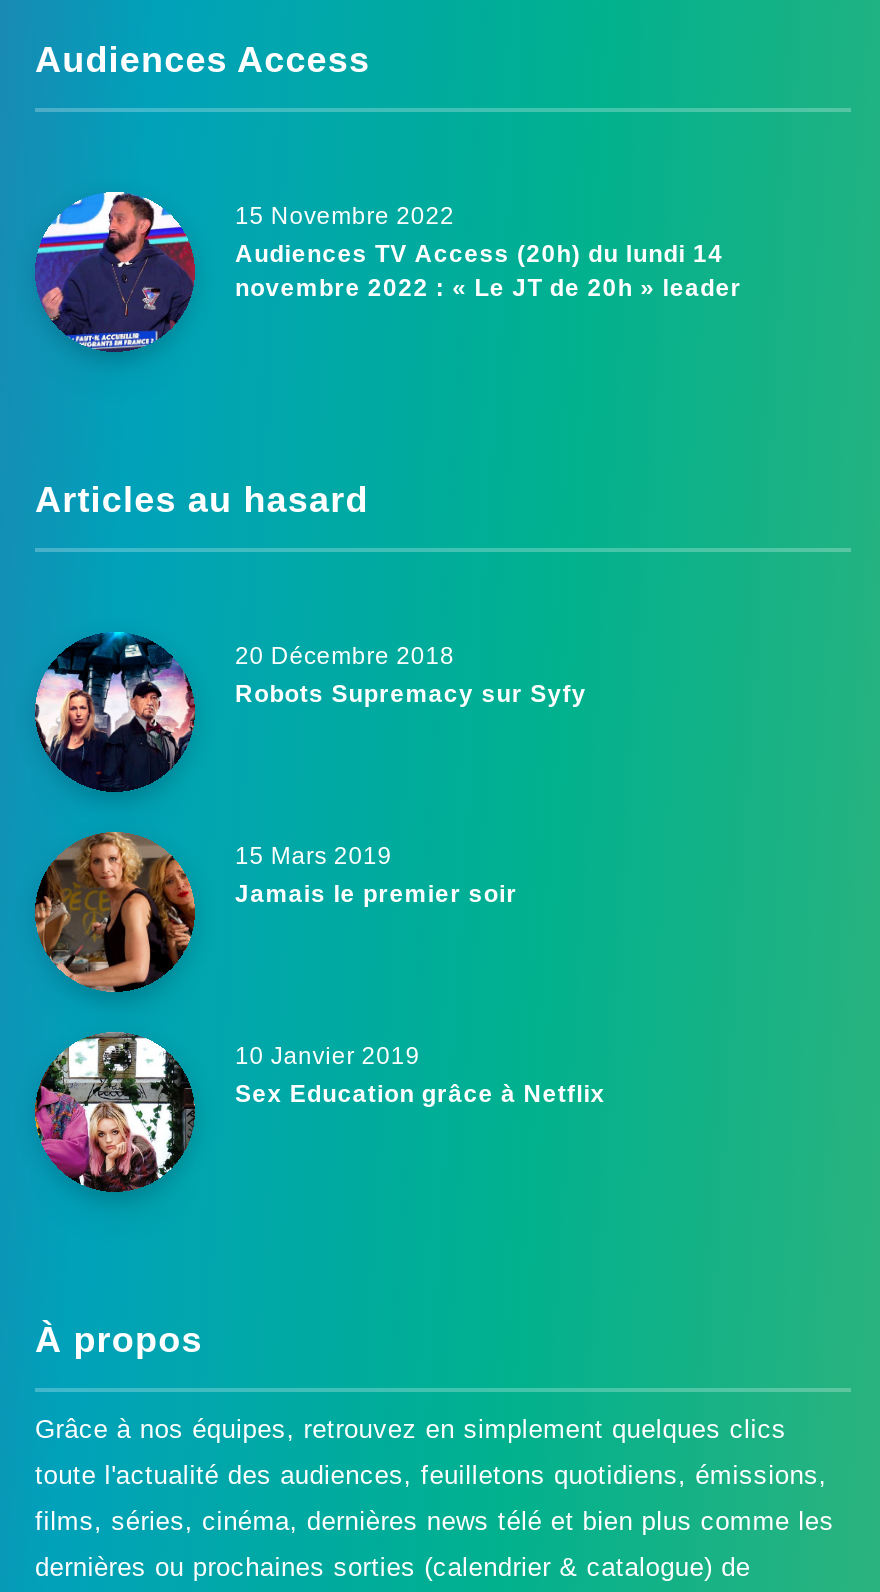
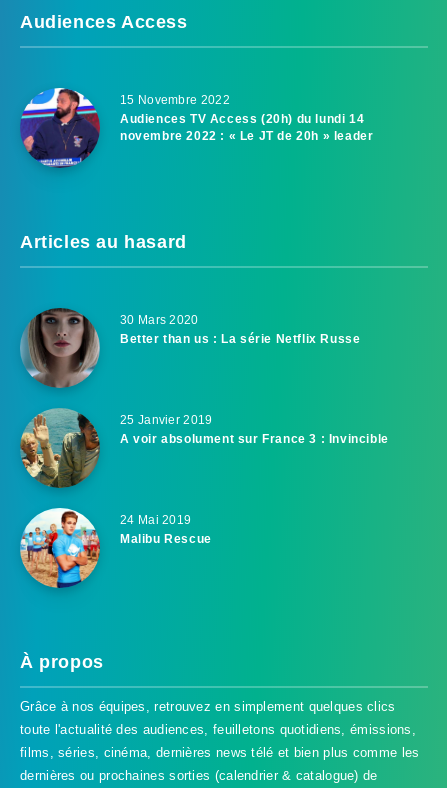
- [image]
- 20 Décembre 2018
- Robots Supremacy sur Syfy
+ [image]
+ 30 Mars 2020
+ Better than us : La série Netflix Russe

- [image]
- 15 Mars 2019
- Jamais le premier soir
+ [image]
+ 25 Janvier 2019
+ A voir absolument sur France 3 : Invincible

- [image]
- 10 Janvier 2019
- Sex Education grâce à Netflix
+ [image]
+ 24 Mai 2019
+ Malibu Rescue
